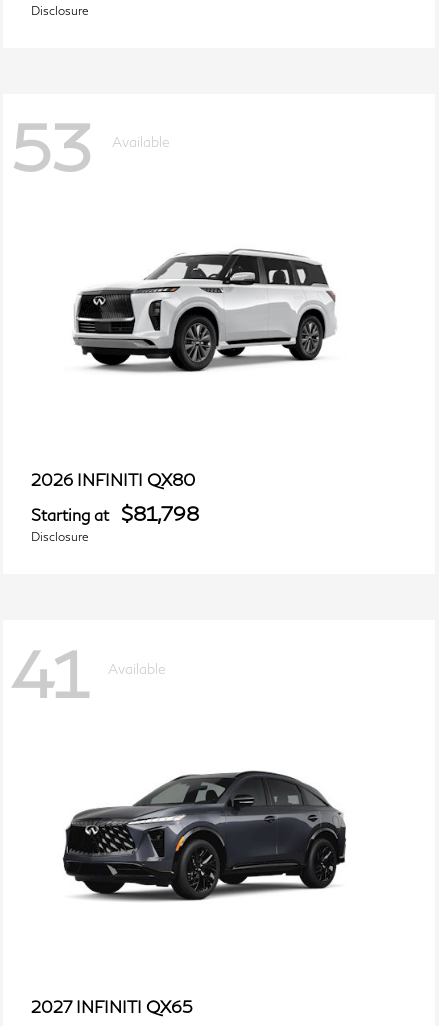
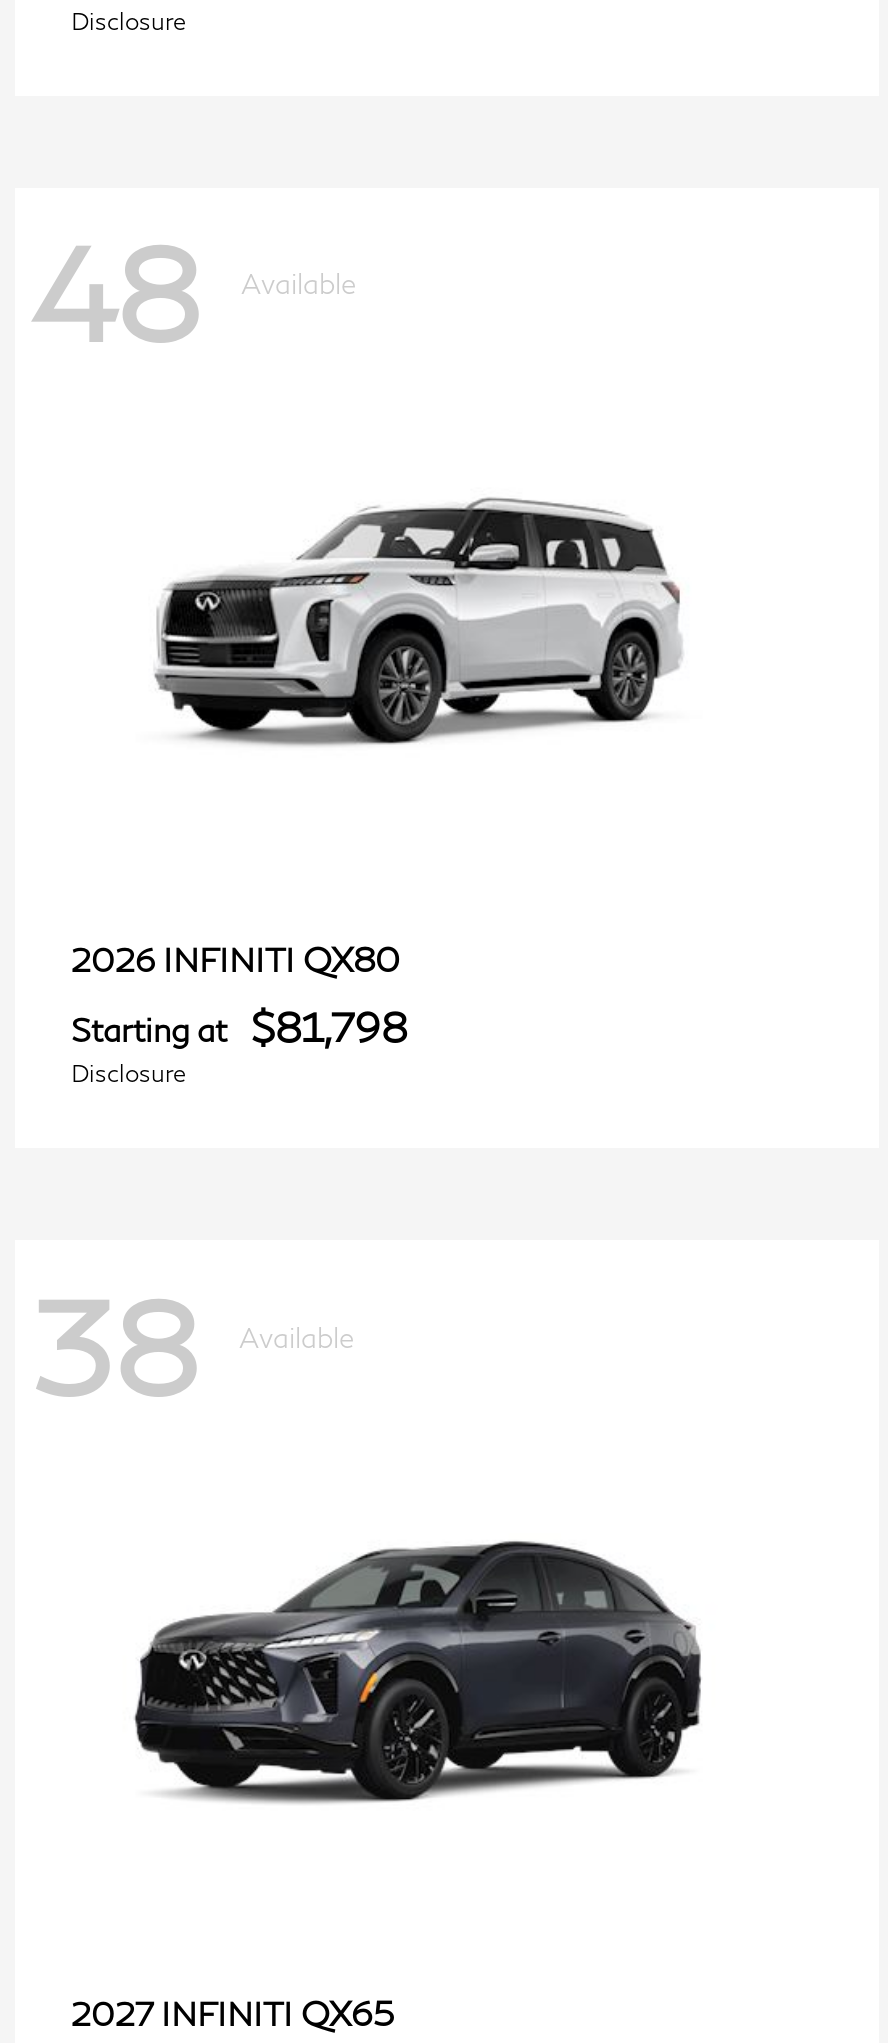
- 53 Available
+ 48 Available

- 41 Available
+ 38 Available
